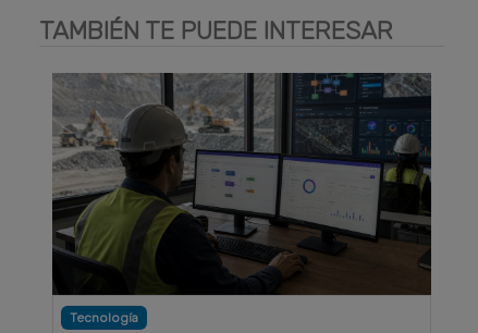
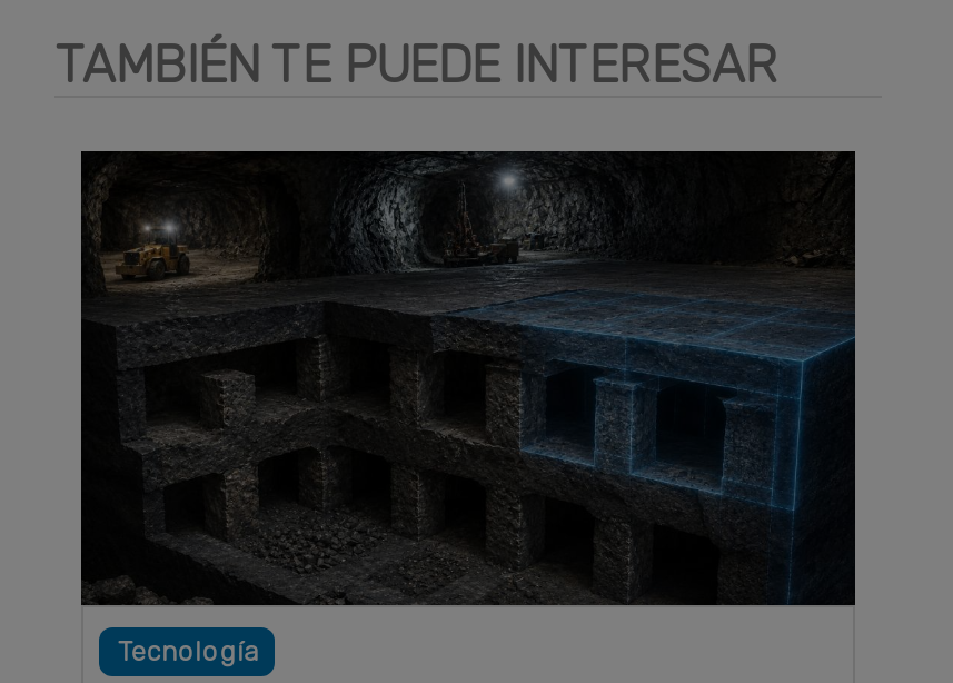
- [image]
+ [image]
